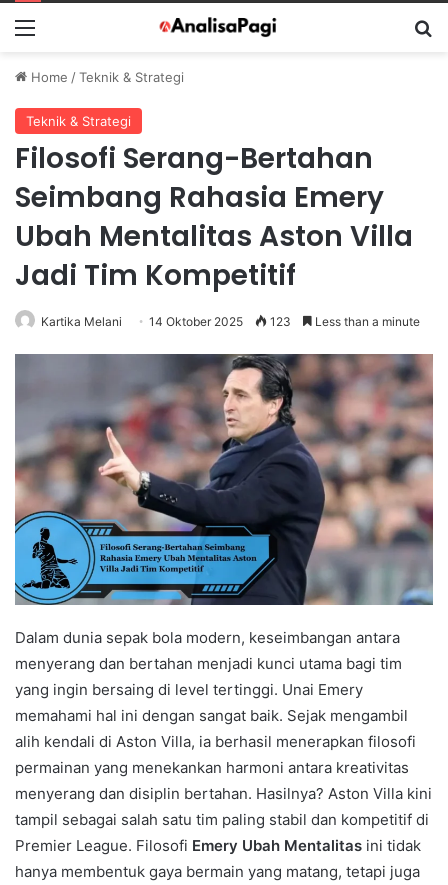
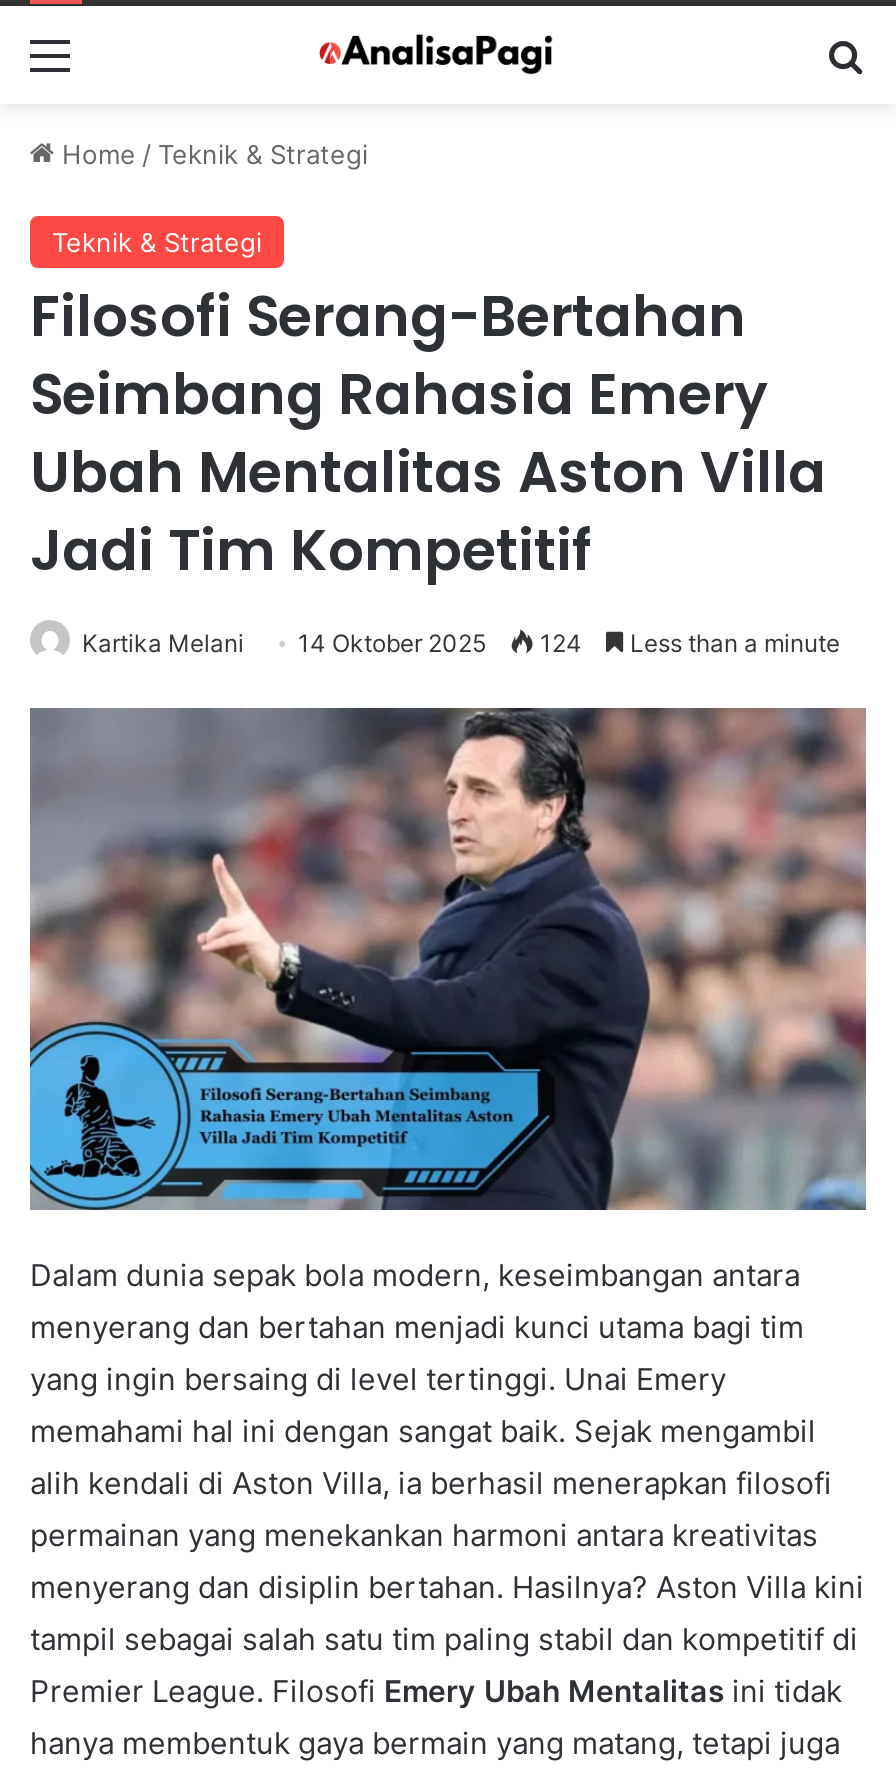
- Kartika Melani 14 Oktober 2025 123 Less than a minute
+ Kartika Melani 14 Oktober 2025 124 Less than a minute
